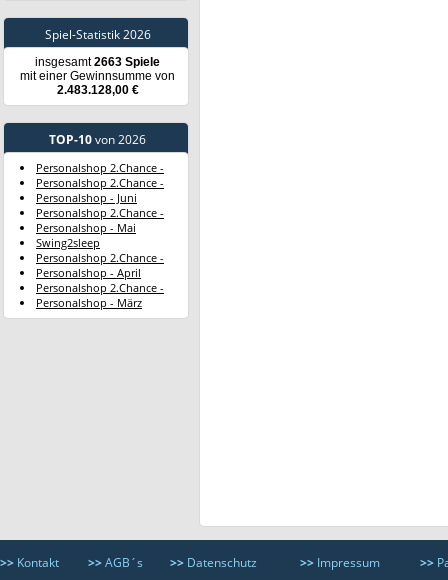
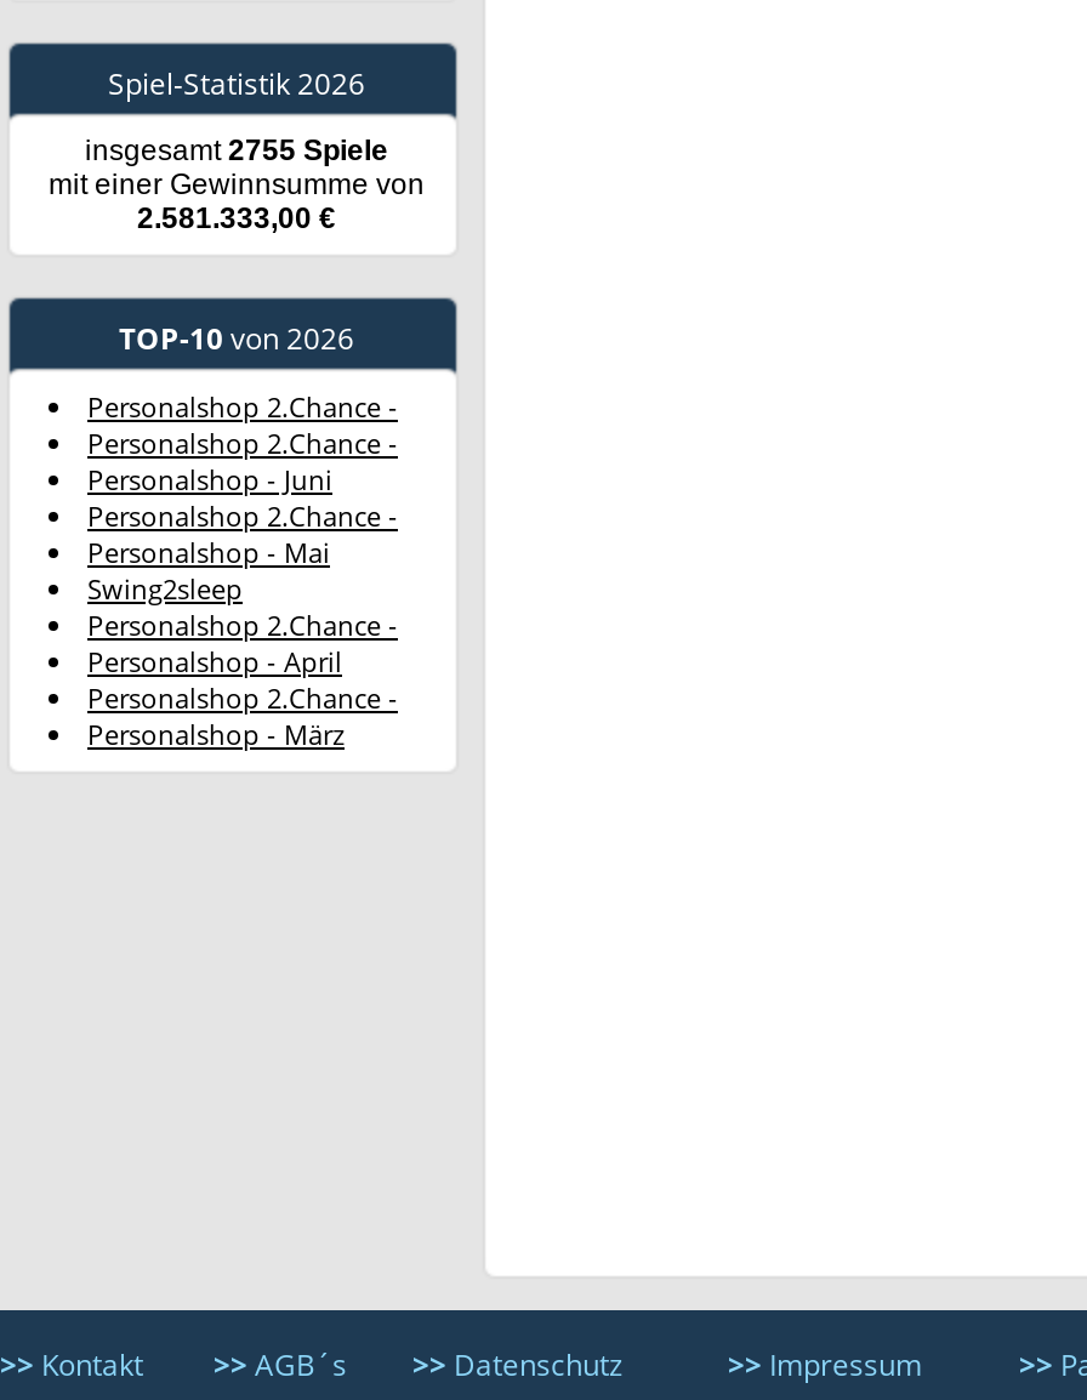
- insgesamt 2663 Spiele
+ insgesamt 2755 Spiele

- 2.483.128,00 €
+ 2.581.333,00 €
